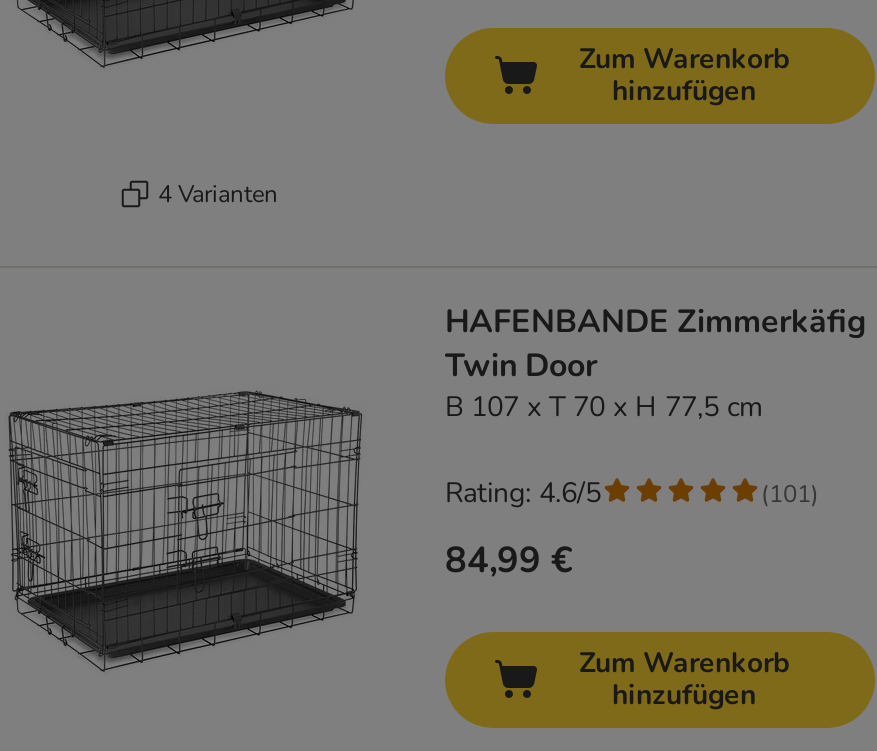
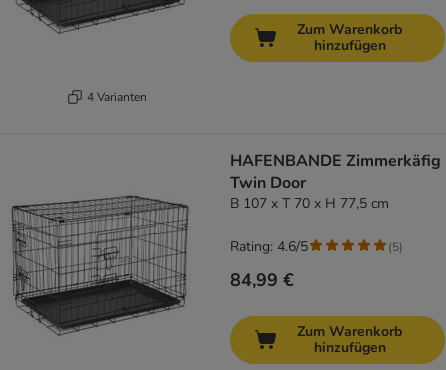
- (101)
+ (5)
